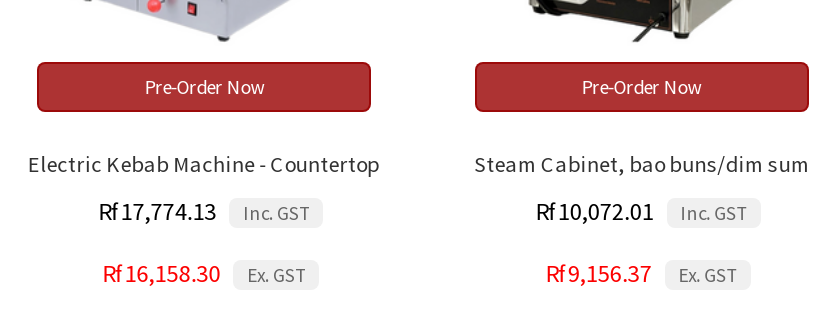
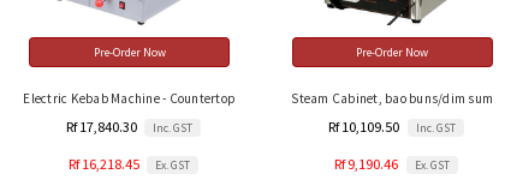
- Rf 17,774.13 Inc. GST
+ Rf 17,840.30 Inc. GST

- Rf 10,072.01 Inc. GST
+ Rf 10,109.50 Inc. GST

- Rf 16,158.30 Ex. GST
+ Rf 16,218.45 Ex. GST

- Rf 9,156.37 Ex. GST
+ Rf 9,190.46 Ex. GST
